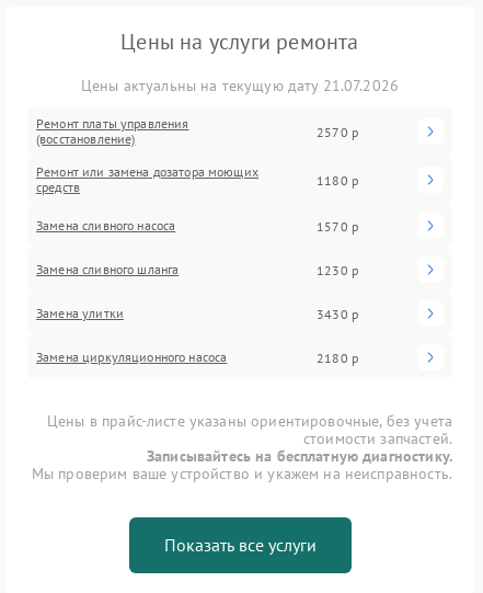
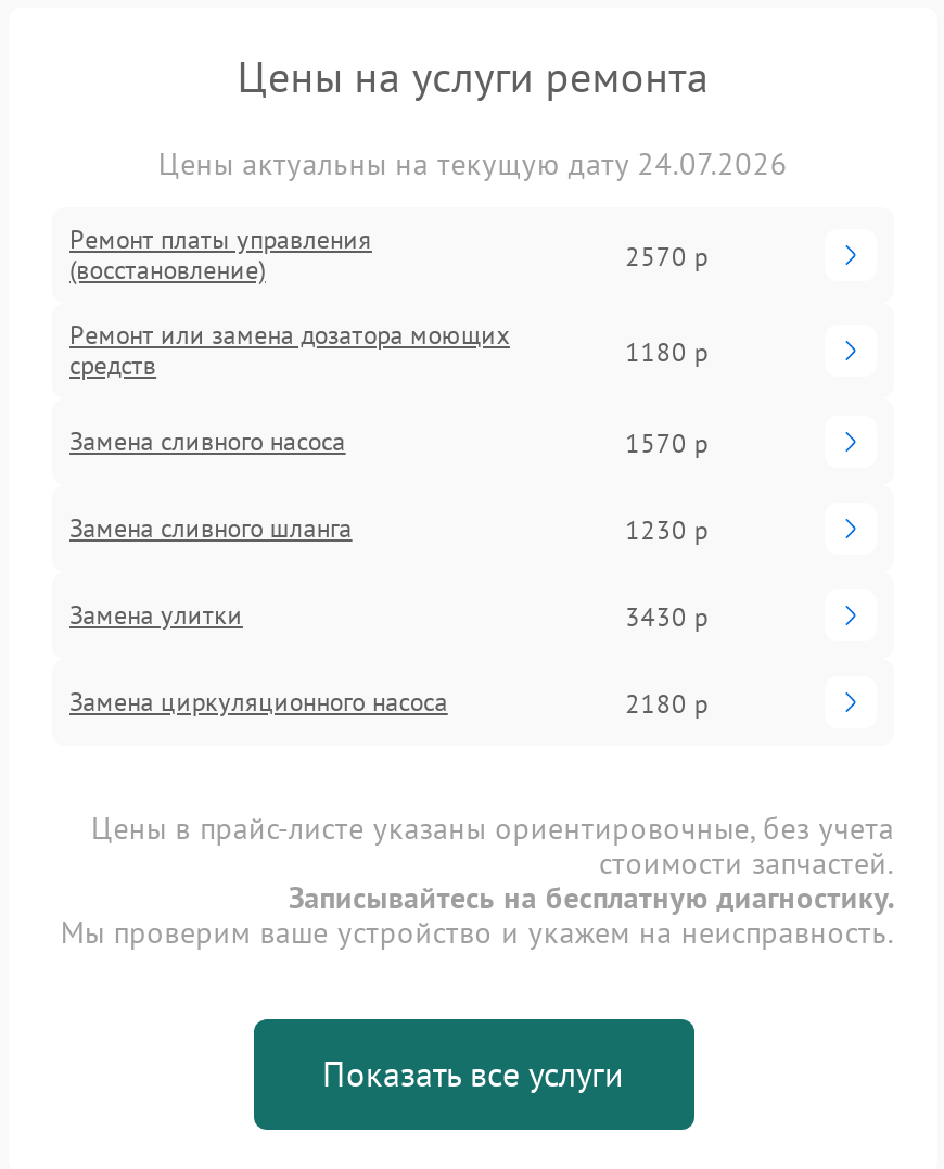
- Цены актуальны на текущую дату 21.07.2026
+ Цены актуальны на текущую дату 24.07.2026
